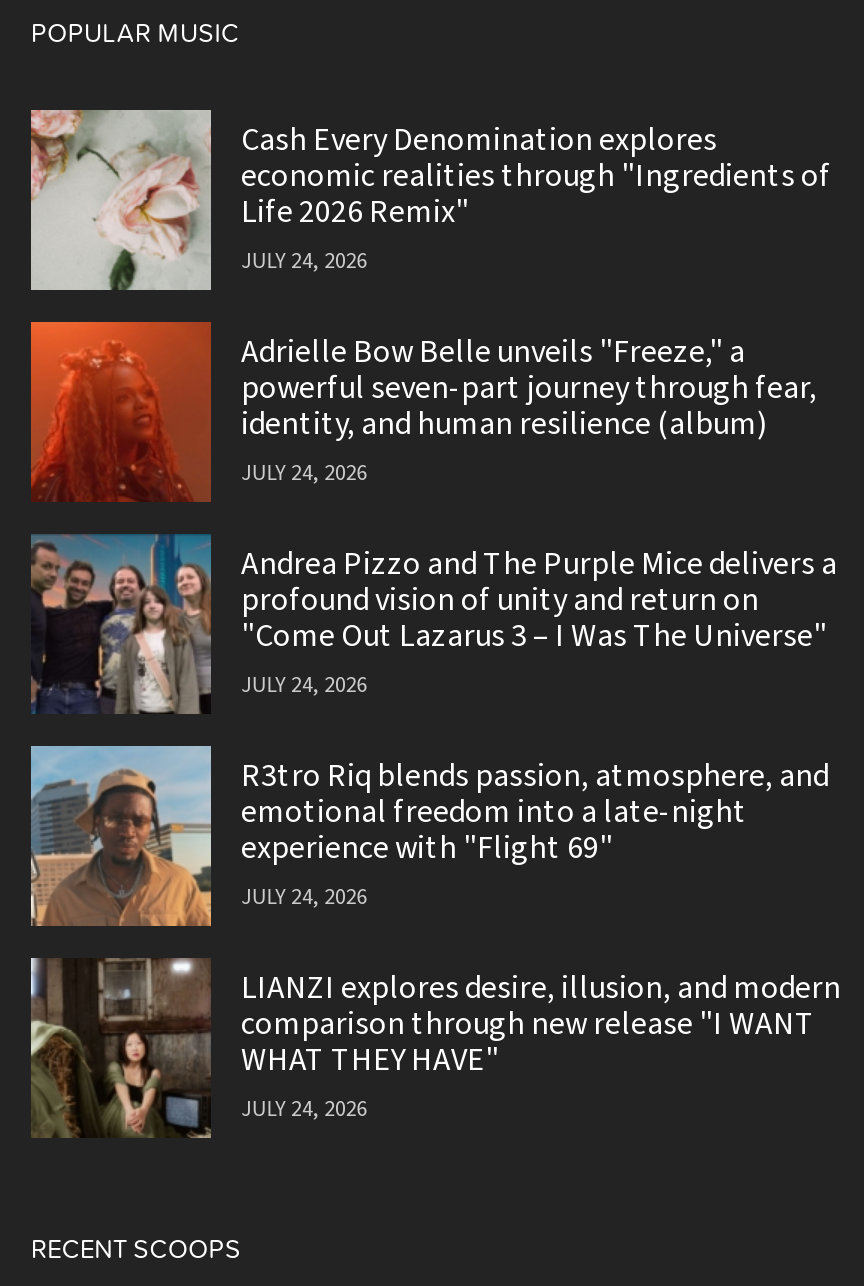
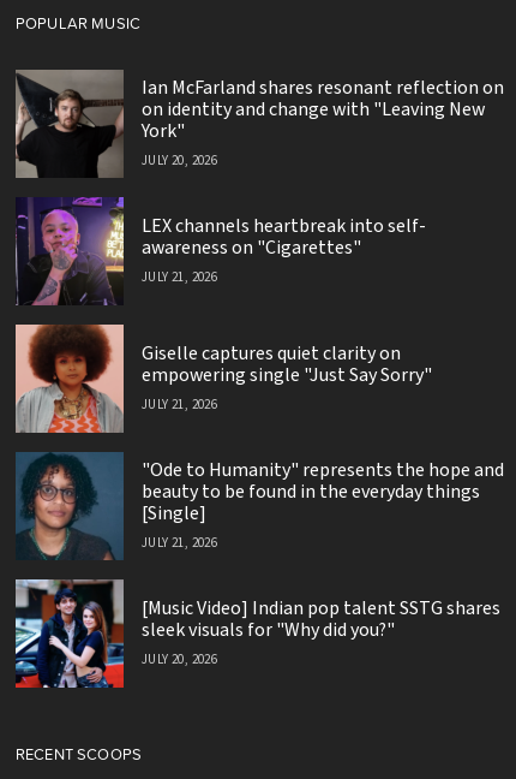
- [image]
- Cash Every Denomination explores
- economic realities through "Ingredients of
- Life 2026 Remix"
- JULY 24, 2026
+ [image]
+ Ian McFarland shares resonant reflection on
+ on identity and change with "Leaving New
+ York"
+ JULY 20, 2026

- [image]
- Adrielle Bow Belle unveils "Freeze," a
- powerful seven-part journey through fear,
- identity, and human resilience (album)
- JULY 24, 2026
+ [image]
+ LEX channels heartbreak into self-
+ awareness on "Cigarettes"
+ JULY 21, 2026

- [image]
- Andrea Pizzo and The Purple Mice delivers a
- profound vision of unity and return on
- "Come Out Lazarus 3 – I Was The Universe"
- JULY 24, 2026
+ [image]
+ Giselle captures quiet clarity on
+ empowering single "Just Say Sorry"
+ JULY 21, 2026

- [image]
- R3tro Riq blends passion, atmosphere, and
- emotional freedom into a late-night
- experience with "Flight 69"
- JULY 24, 2026
+ [image]
+ "Ode to Humanity" represents the hope and
+ beauty to be found in the everyday things
+ [Single]
+ JULY 21, 2026

- [image]
- LIANZI explores desire, illusion, and modern
- comparison through new release "I WANT
- WHAT THEY HAVE"
- JULY 24, 2026
+ [image]
+ [Music Video] Indian pop talent SSTG shares
+ sleek visuals for "Why did you?"
+ JULY 20, 2026
